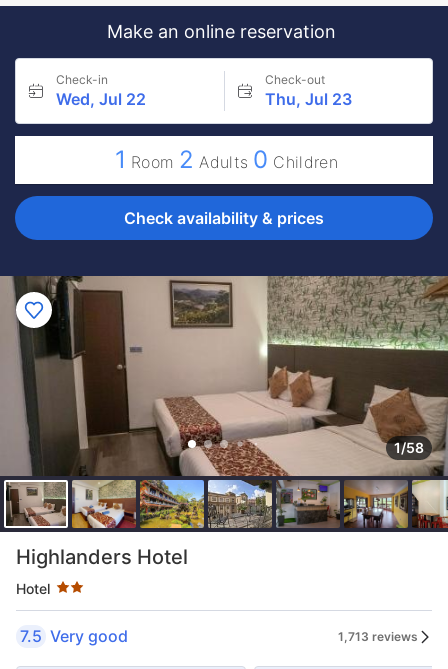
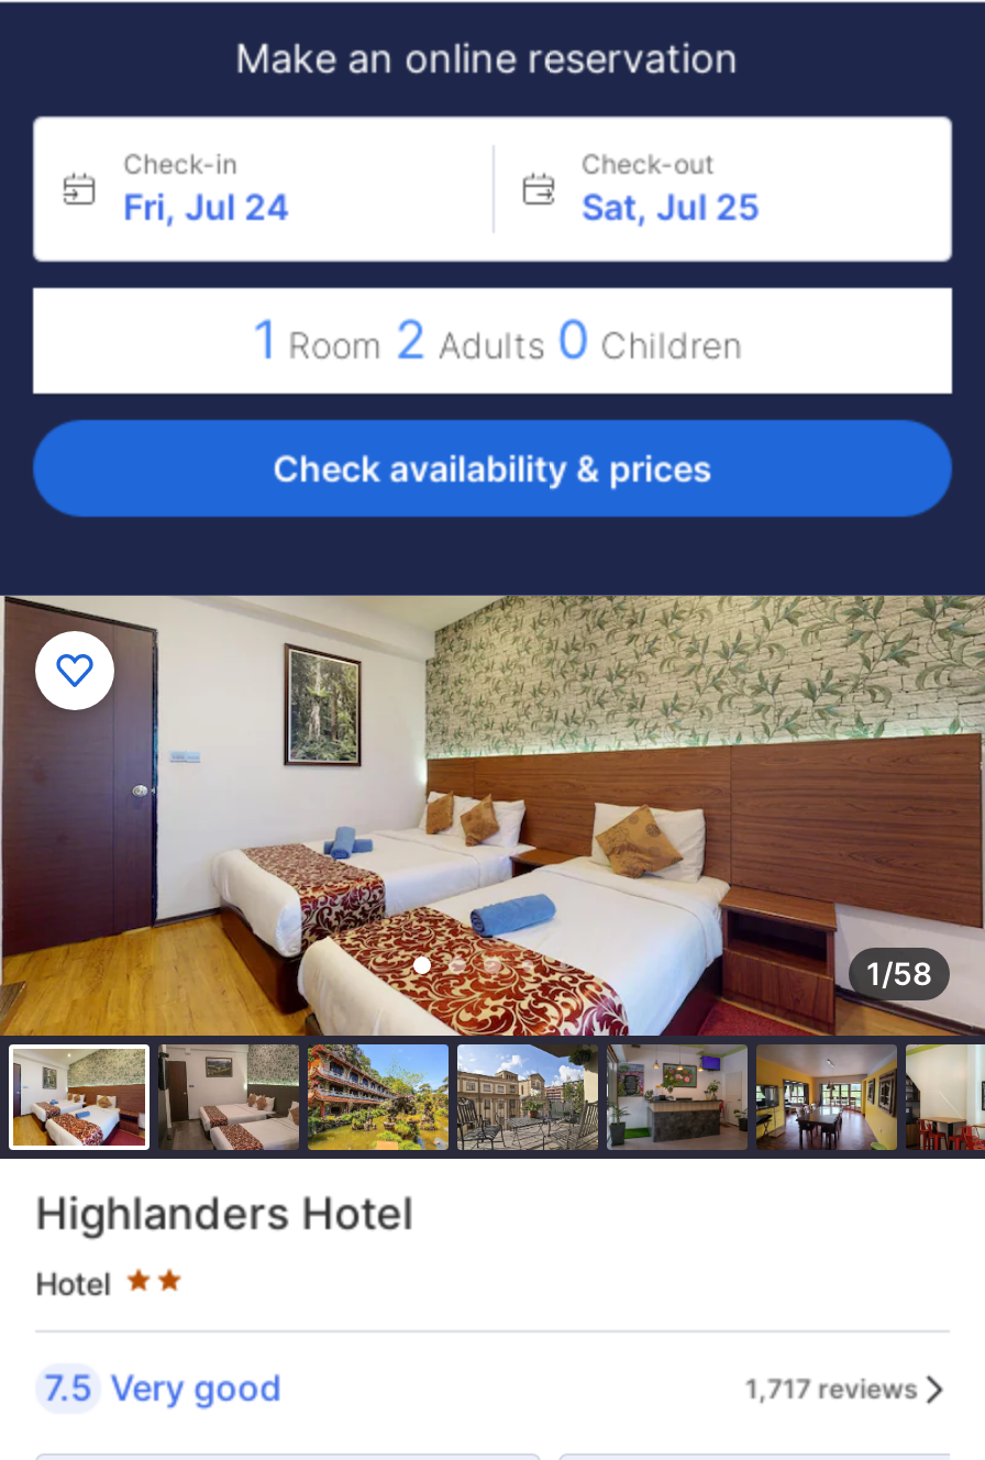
- Wed, Jul 22
+ Fri, Jul 24

- Thu, Jul 23
+ Sat, Jul 25

- [image]
+ [image]

- 1,713 reviews
+ 1,717 reviews
